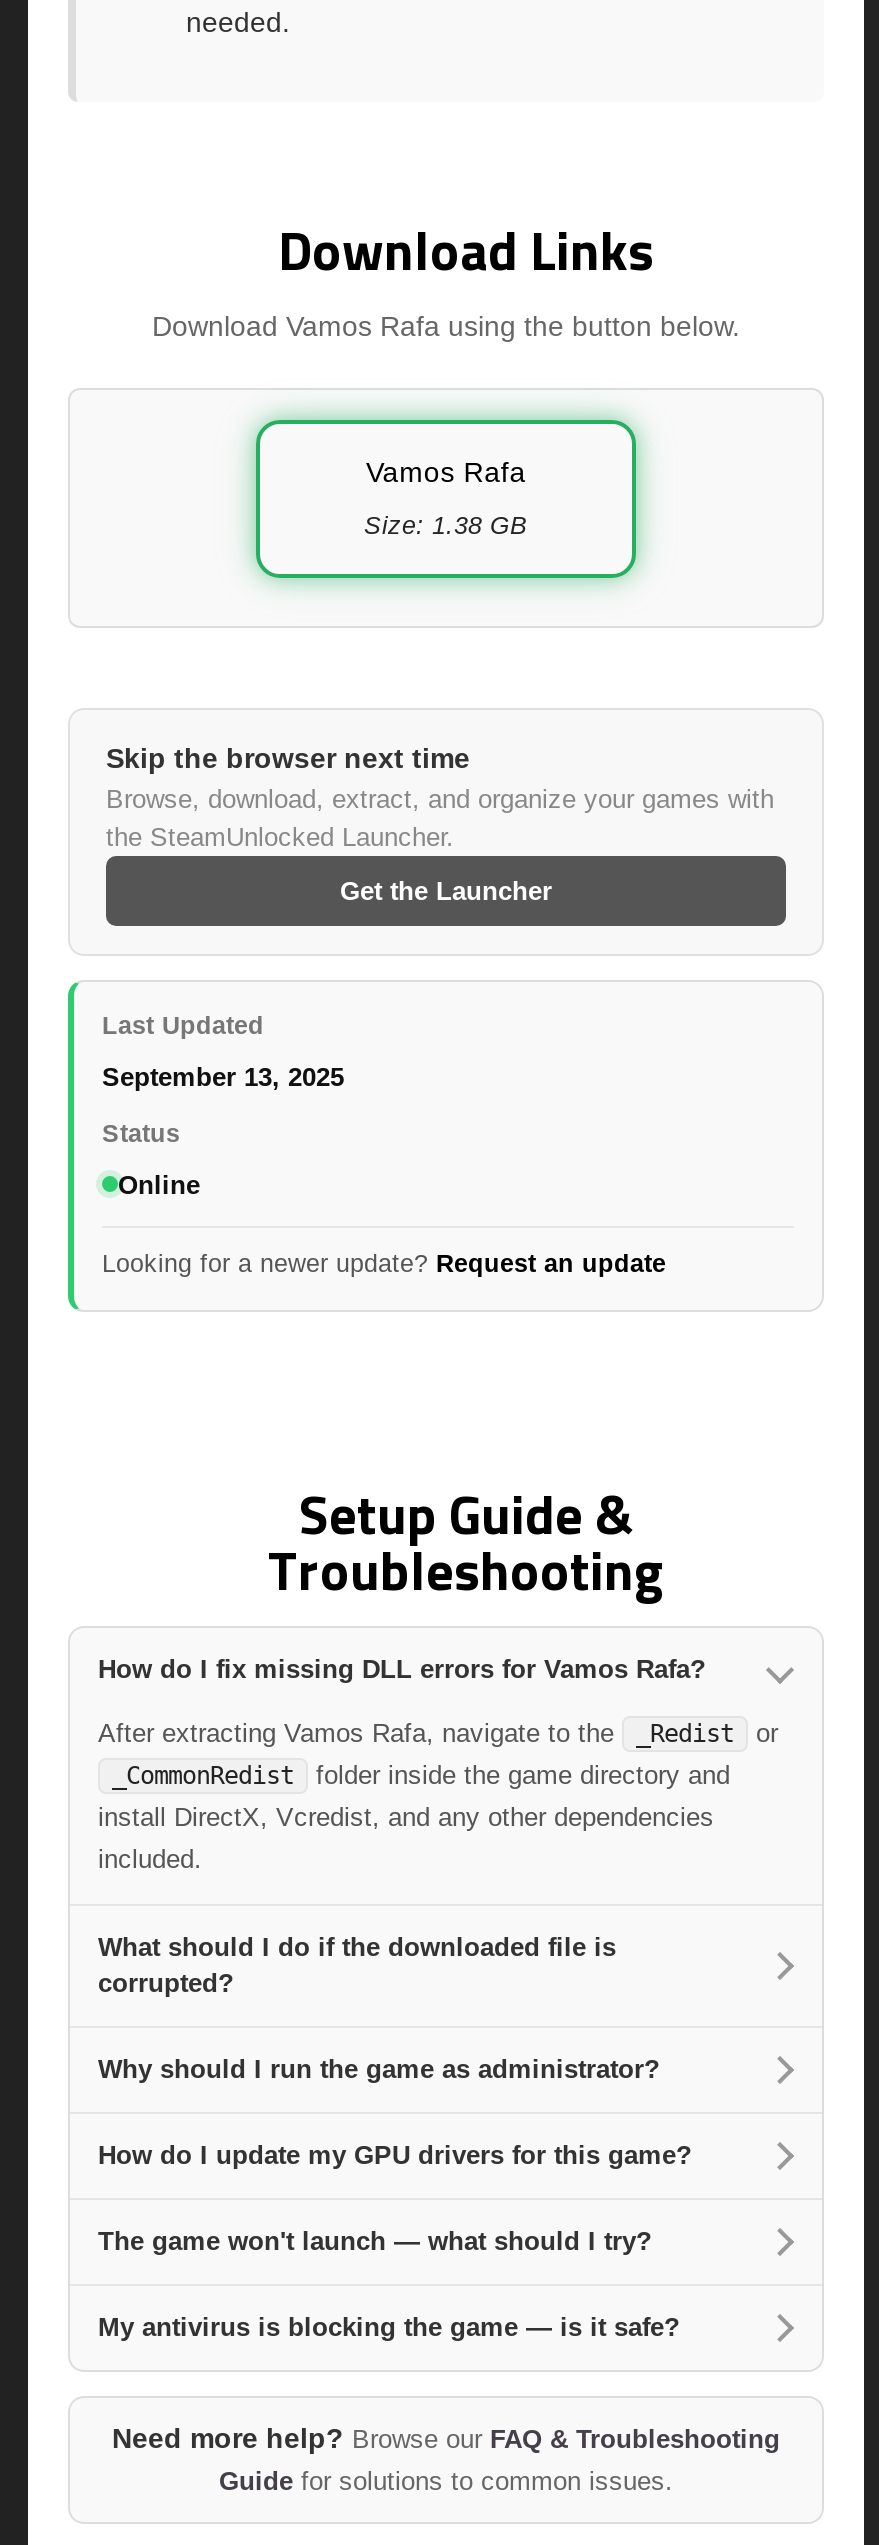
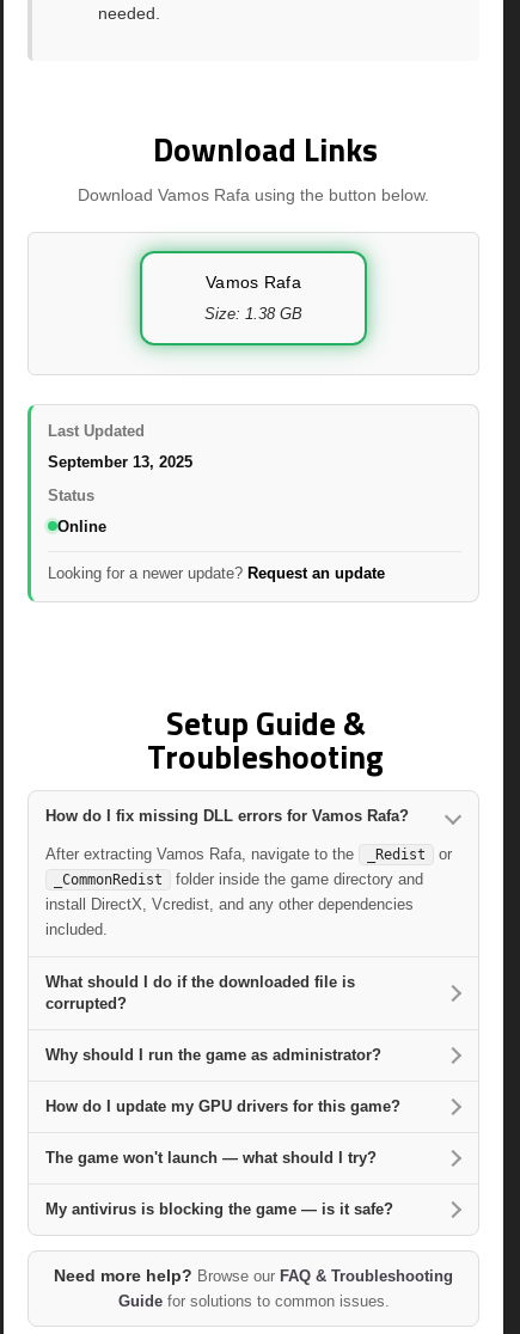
- Skip the browser next time
- Browse, download, extract, and organize your games with
- the SteamUnlocked Launcher.
- Get the Launcher
